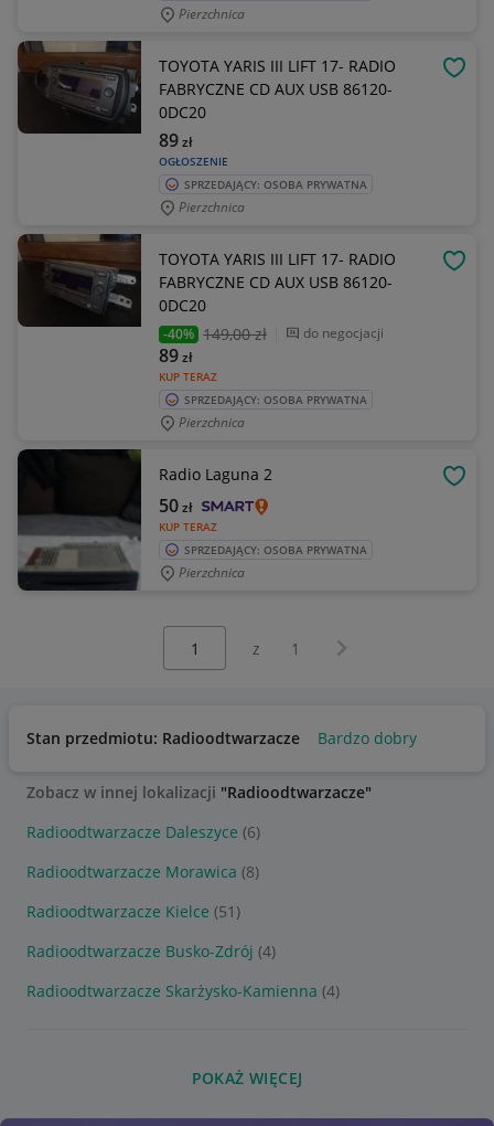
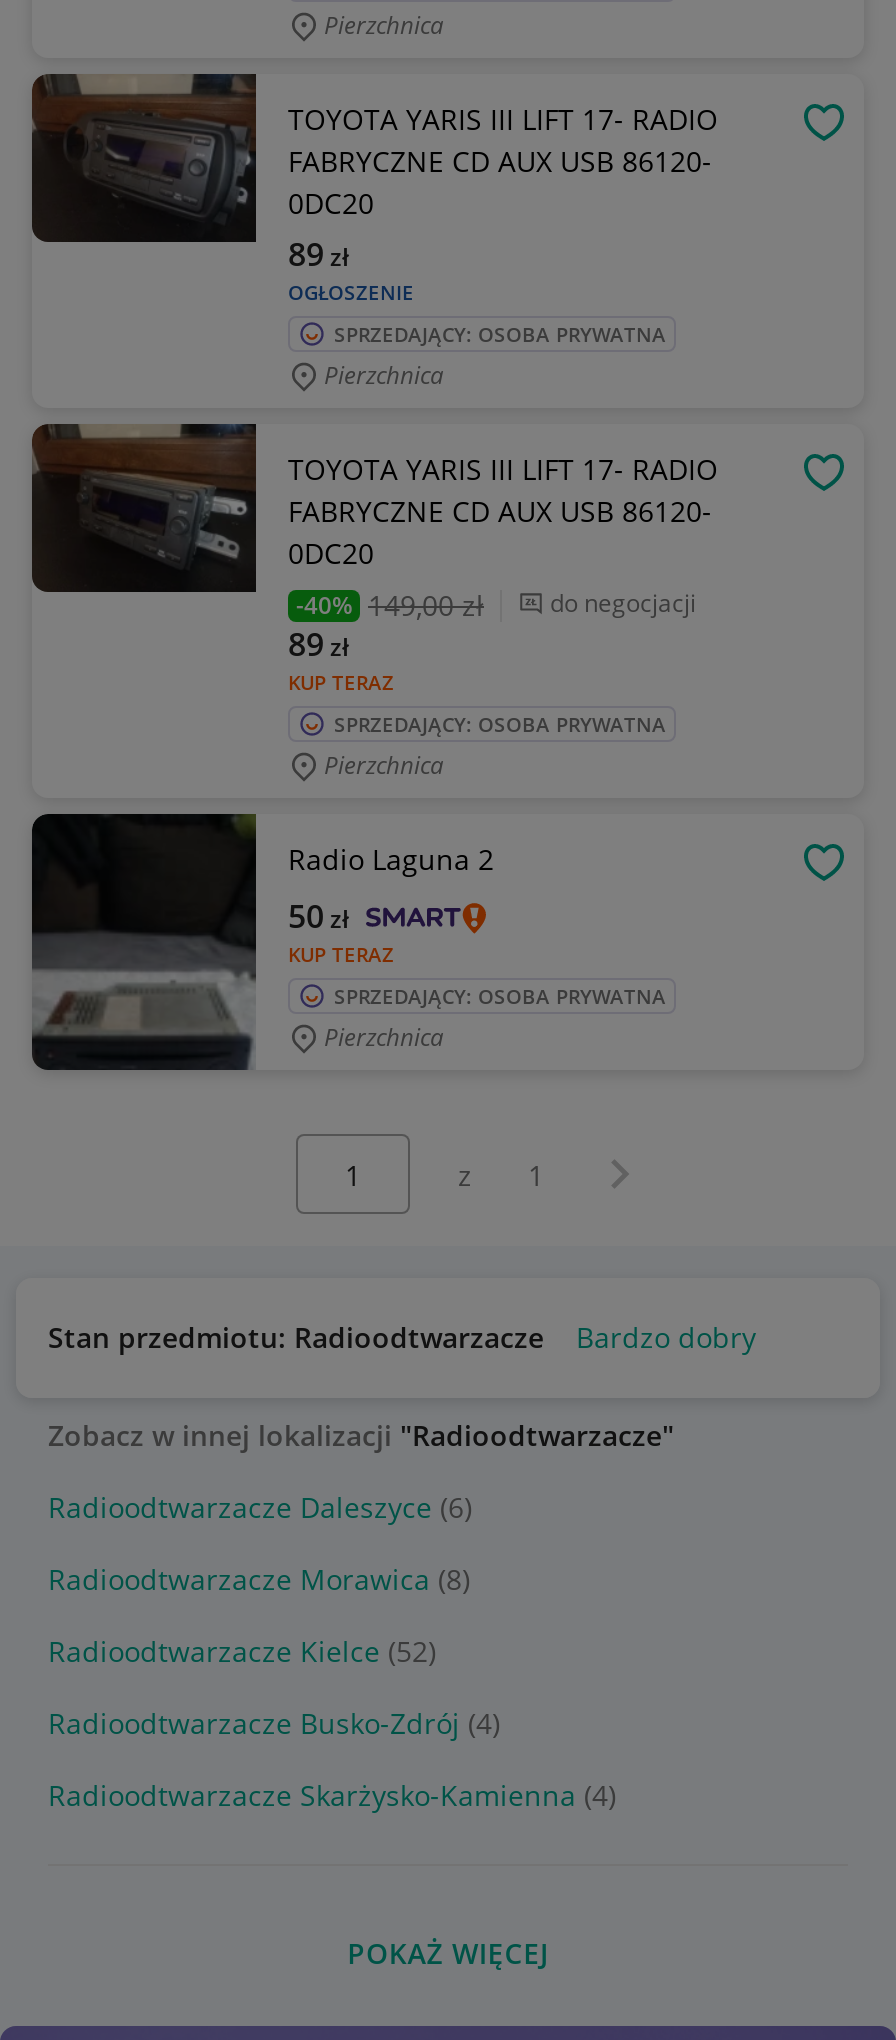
- Radioodtwarzacze Kielce (51)
+ Radioodtwarzacze Kielce (52)
